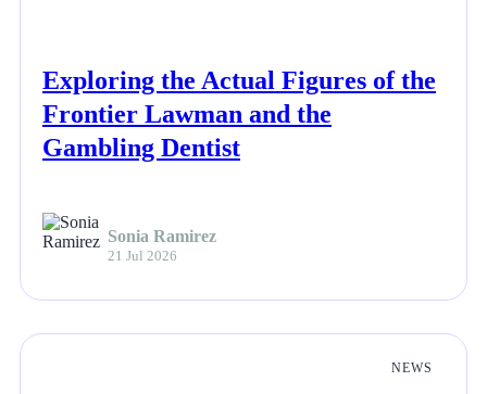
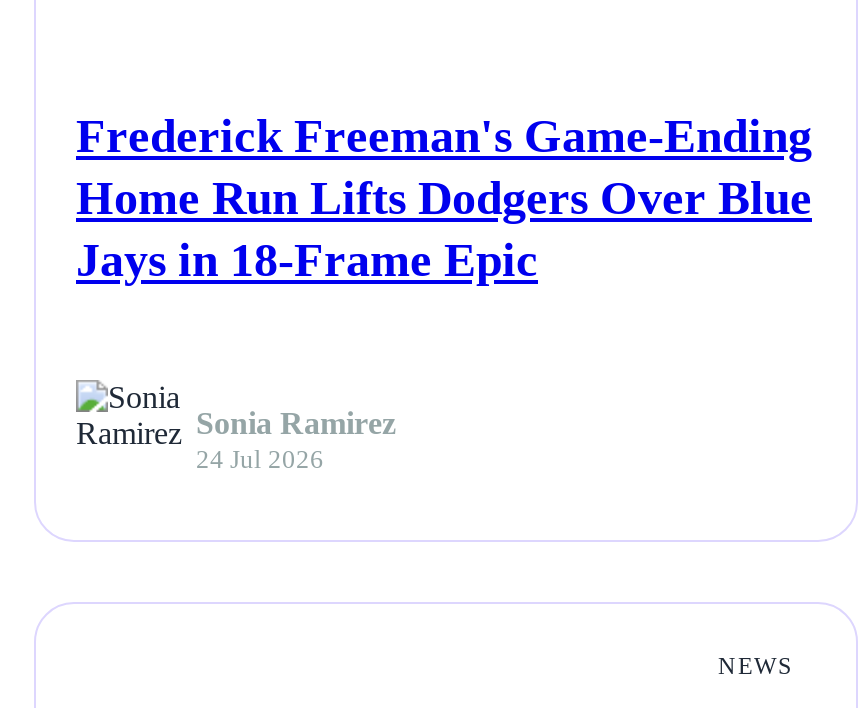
- Exploring the Actual Figures of the
- Frontier Lawman and the
- Gambling Dentist
+ Frederick Freeman's Game-Ending
+ Home Run Lifts Dodgers Over Blue
+ Jays in 18-Frame Epic

- 21 Jul 2026
+ 24 Jul 2026
